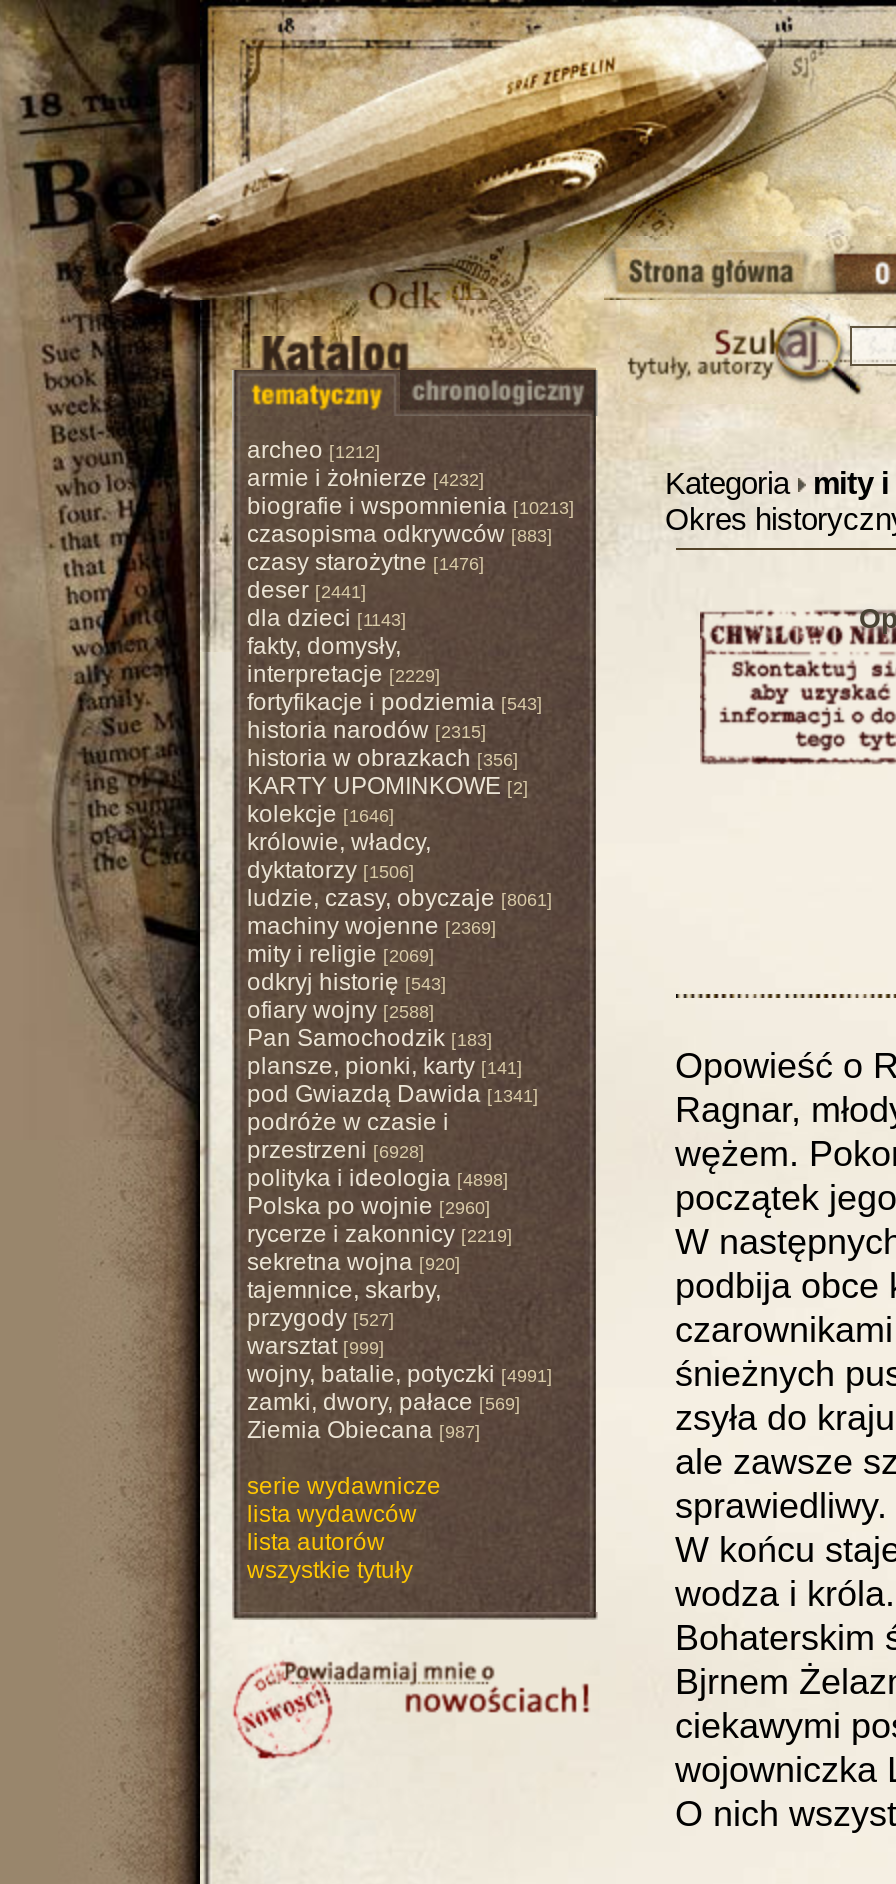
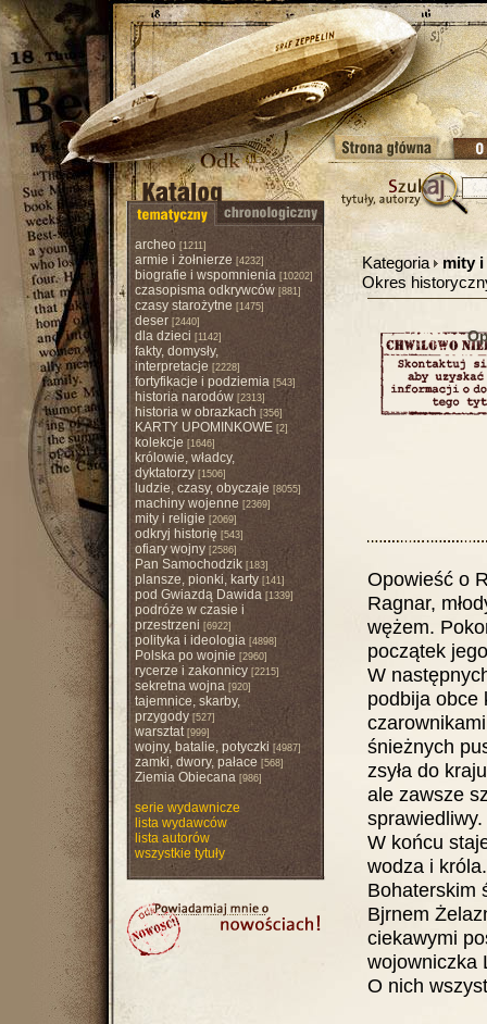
- archeo [1212]
+ archeo [1211]

- biografie i wspomnienia [10213]
+ biografie i wspomnienia [10202]

- czasopisma odkrywców [883]
+ czasopisma odkrywców [881]

- czasy starożytne [1476]
+ czasy starożytne [1475]

- deser [2441]
+ deser [2440]

- dla dzieci [1143]
+ dla dzieci [1142]

- interpretacje [2229]
+ interpretacje [2228]

- historia narodów [2315]
+ historia narodów [2313]

- ludzie, czasy, obyczaje [8061]
+ ludzie, czasy, obyczaje [8055]

- ofiary wojny [2588]
+ ofiary wojny [2586]

- pod Gwiazdą Dawida [1341]
+ pod Gwiazdą Dawida [1339]

- przestrzeni [6928]
+ przestrzeni [6922]

- rycerze i zakonnicy [2219]
+ rycerze i zakonnicy [2215]

- wojny, batalie, potyczki [4991]
+ wojny, batalie, potyczki [4987]

- zamki, dwory, pałace [569]
+ zamki, dwory, pałace [568]

- Ziemia Obiecana [987]
+ Ziemia Obiecana [986]
